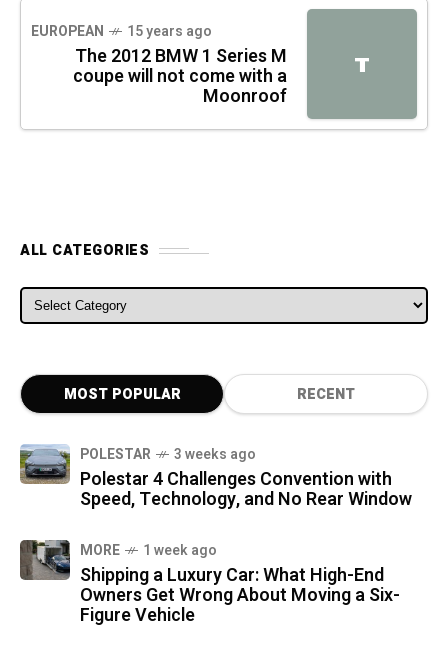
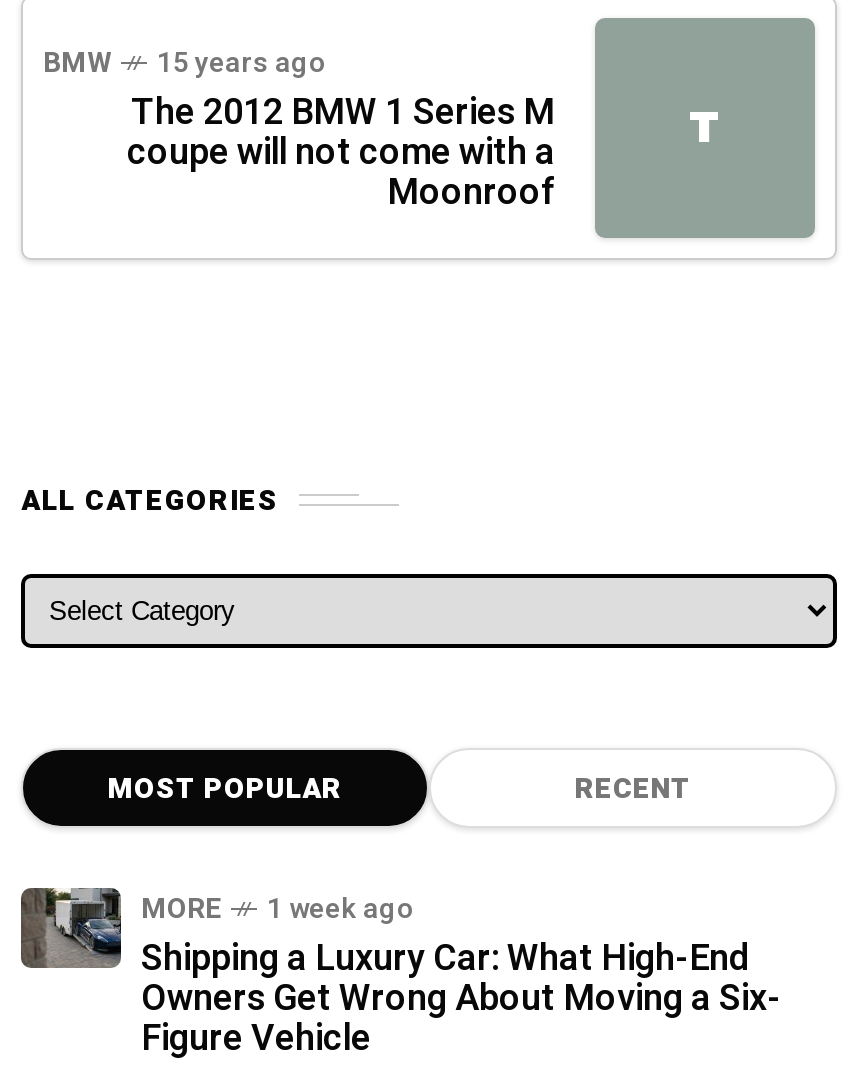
- EUROPEAN
+ BMW

- [image]
- POLESTAR
- 3 weeks ago
- Polestar 4 Challenges Convention with
- Speed, Technology, and No Rear Window
